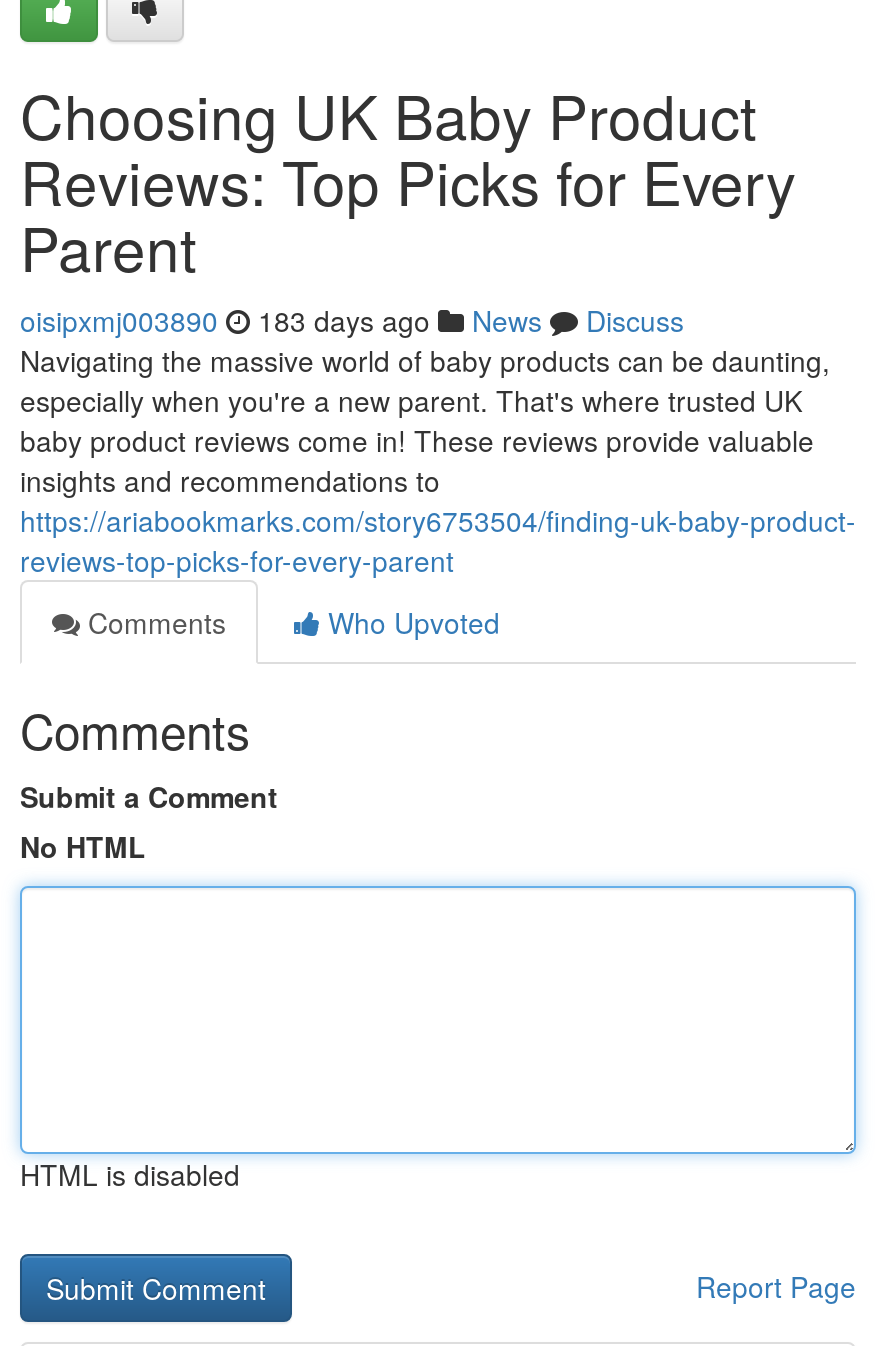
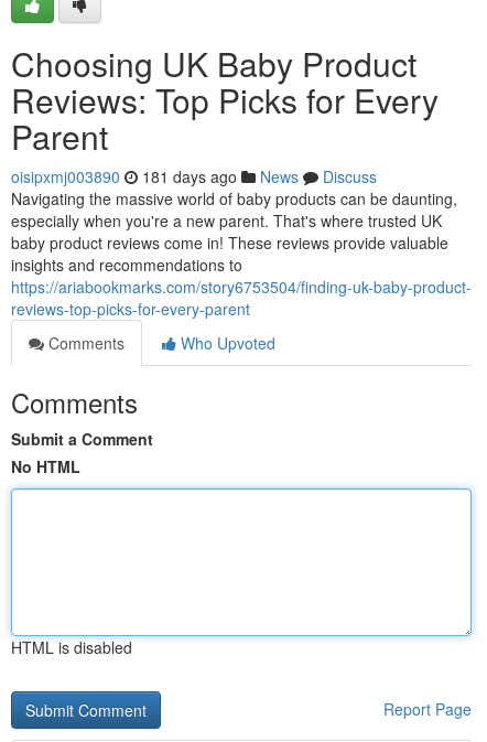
- oisipxmj003890 183 days ago News Discuss
+ oisipxmj003890 181 days ago News Discuss
